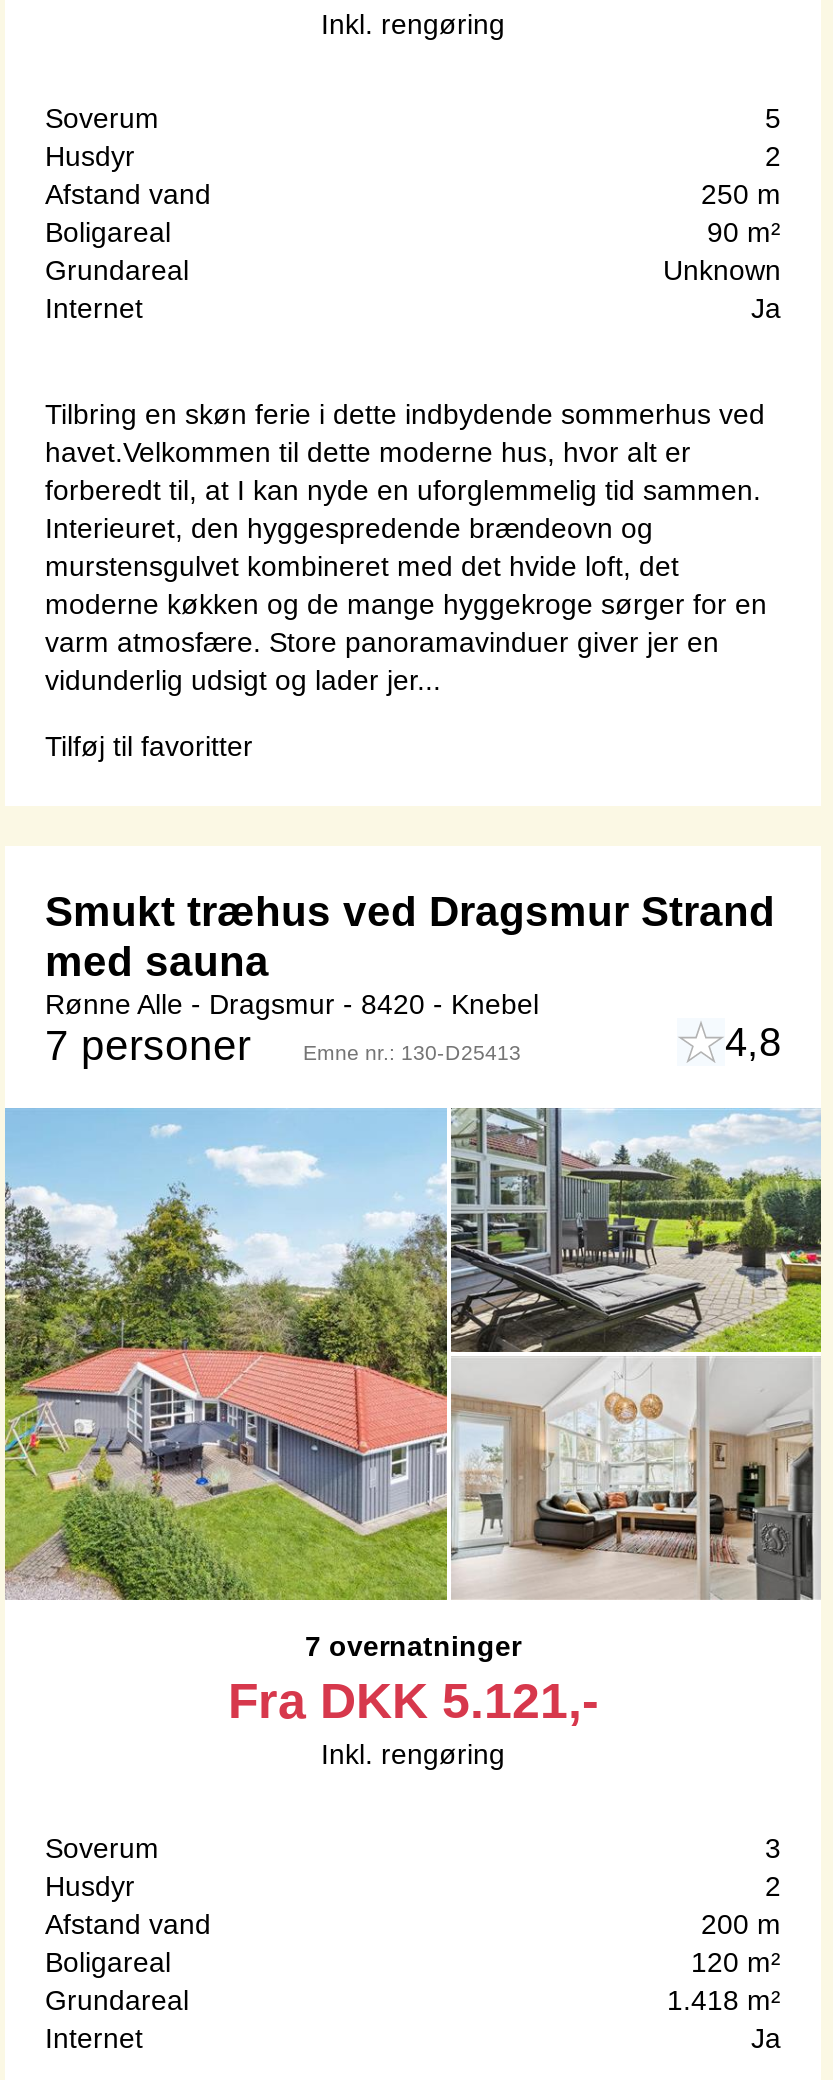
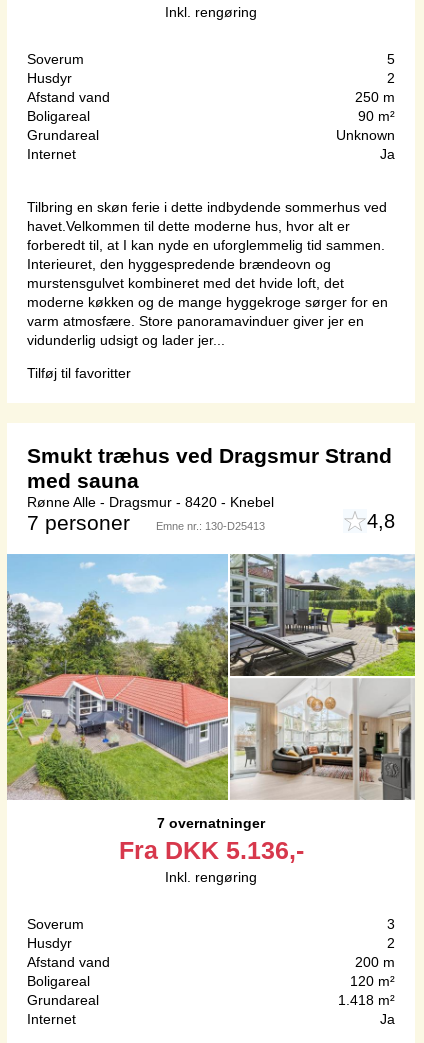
- Fra DKK 5.121,-
+ Fra DKK 5.136,-
